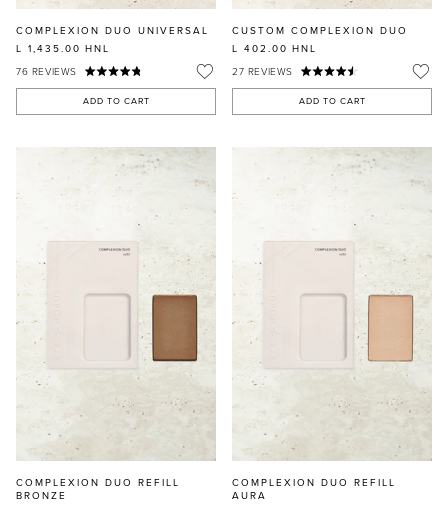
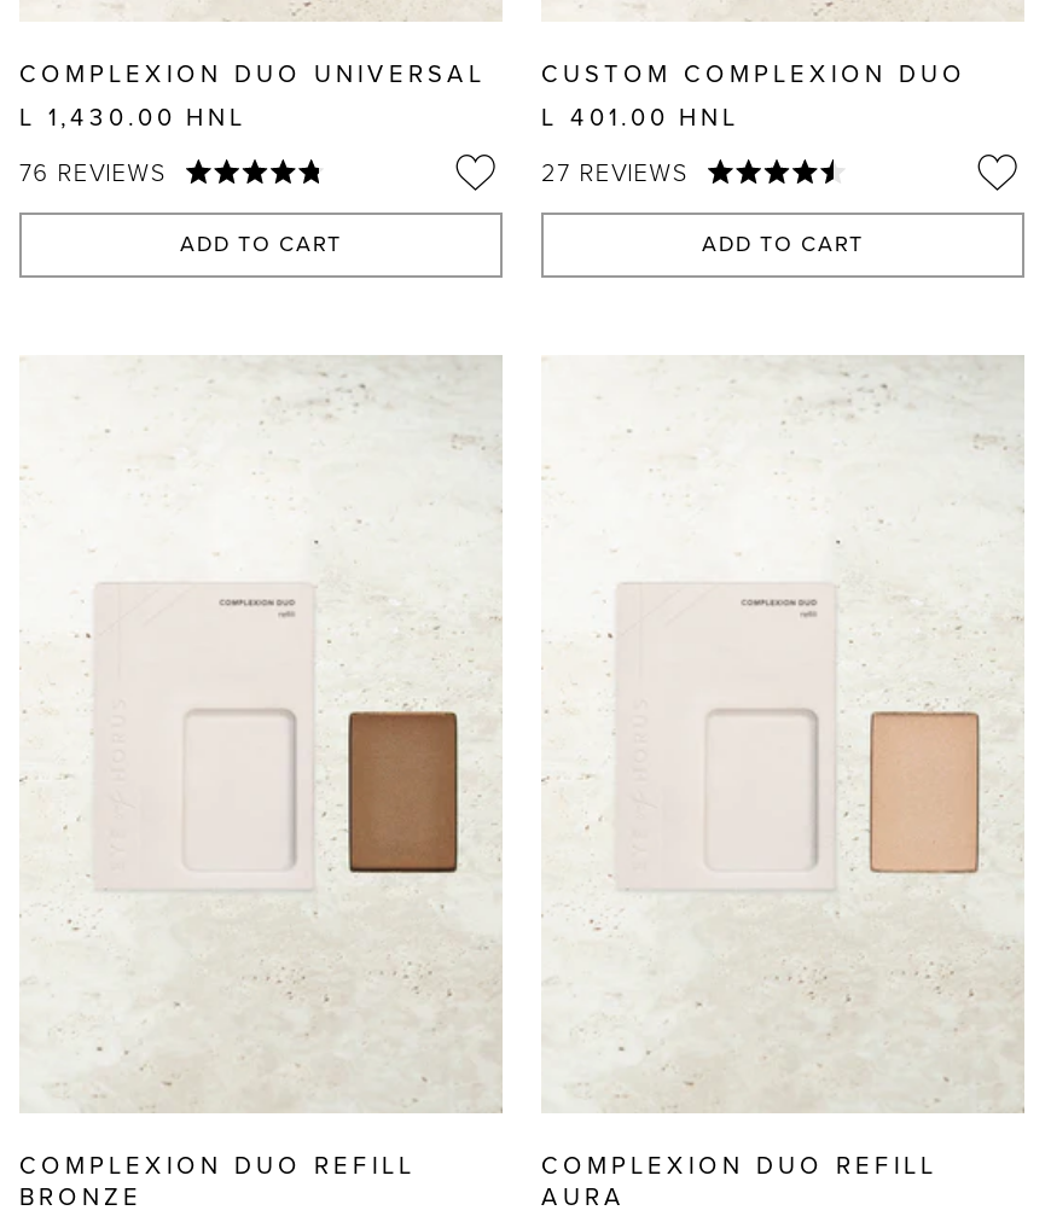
- L 1,435.00 HNL
+ L 1,430.00 HNL

- L 402.00 HNL
+ L 401.00 HNL
